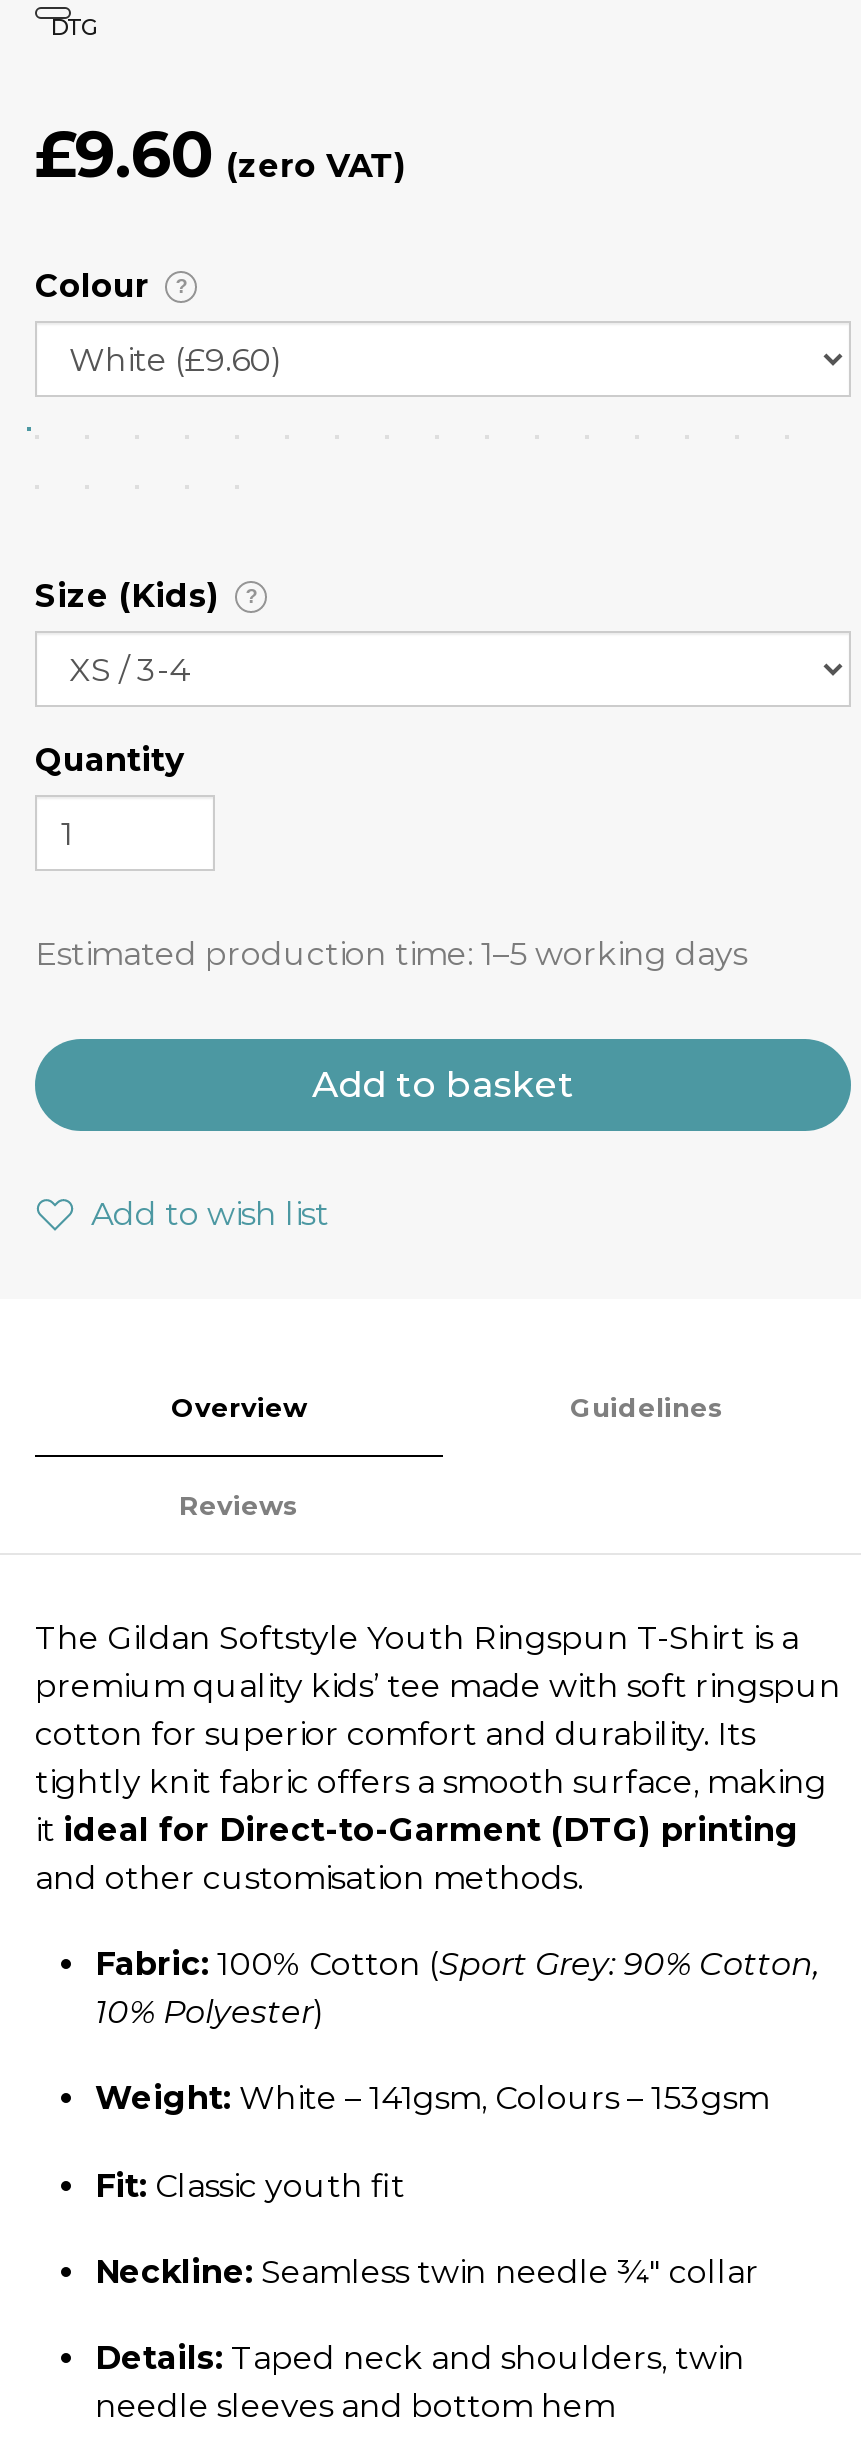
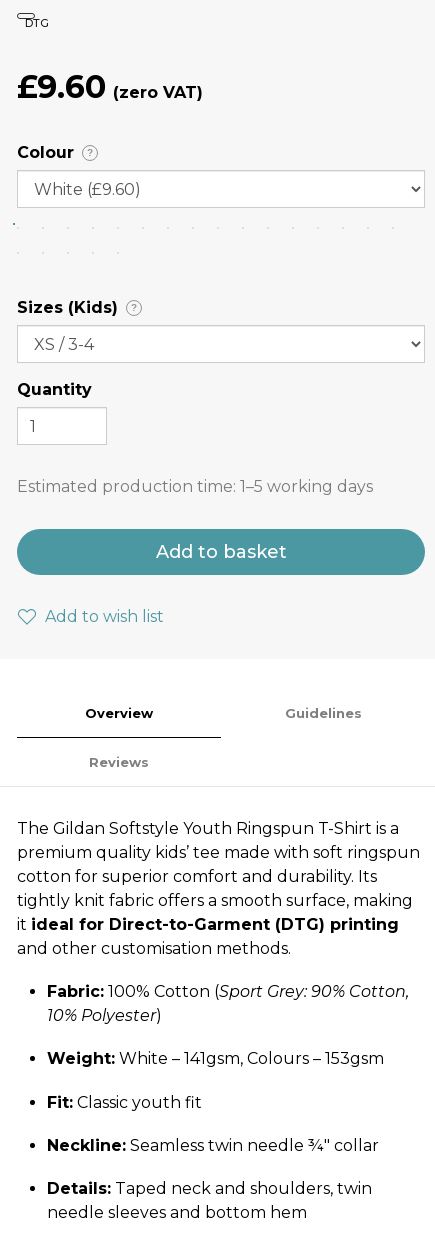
- Size (Kids)
+ Sizes (Kids)
